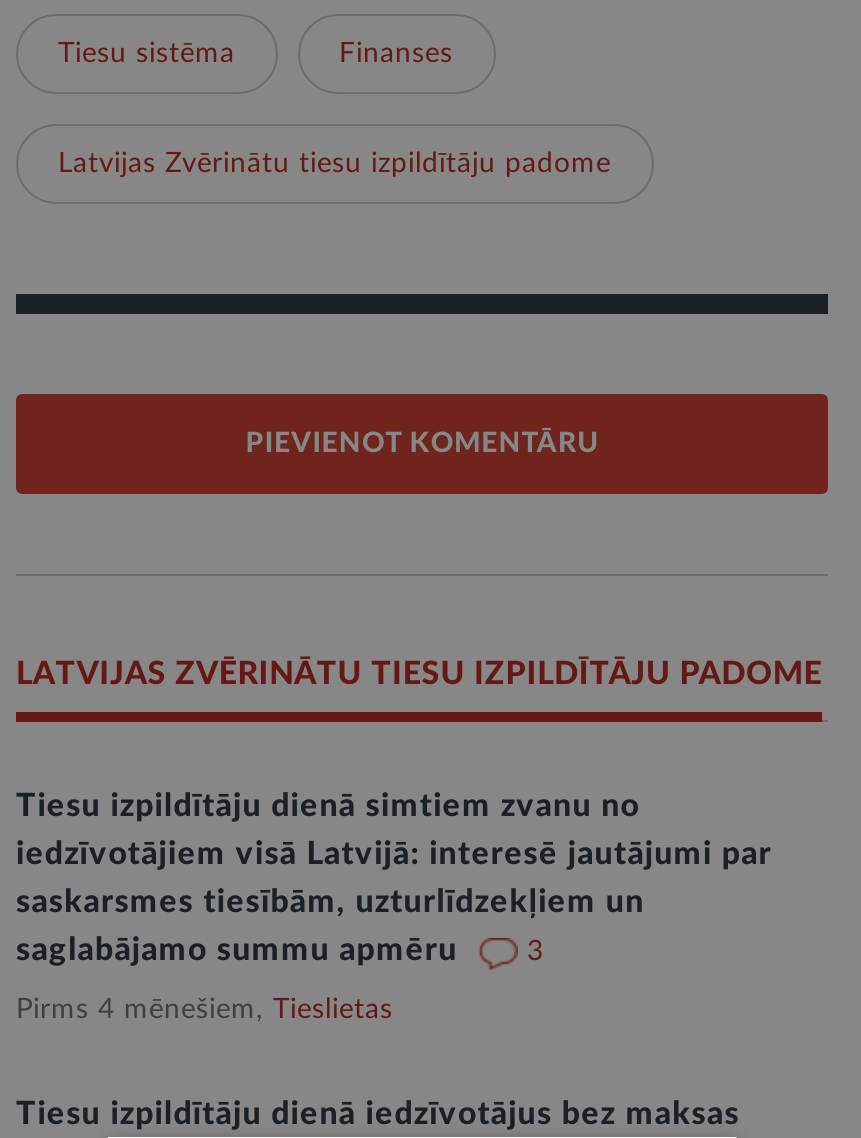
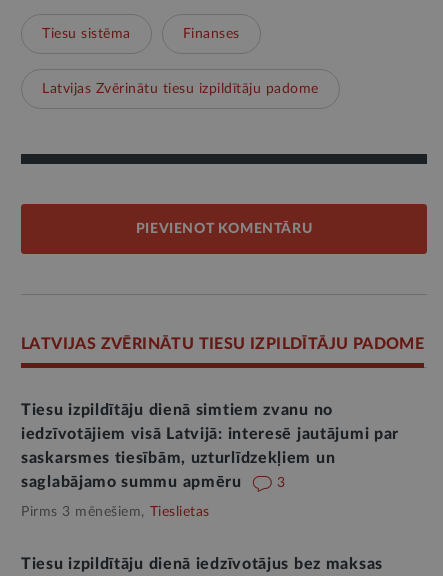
- Pirms 4 mēnešiem, Tieslietas
+ Pirms 3 mēnešiem, Tieslietas
